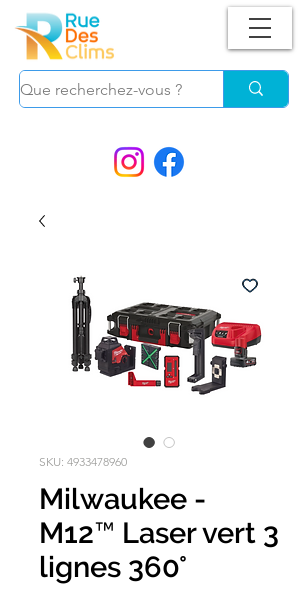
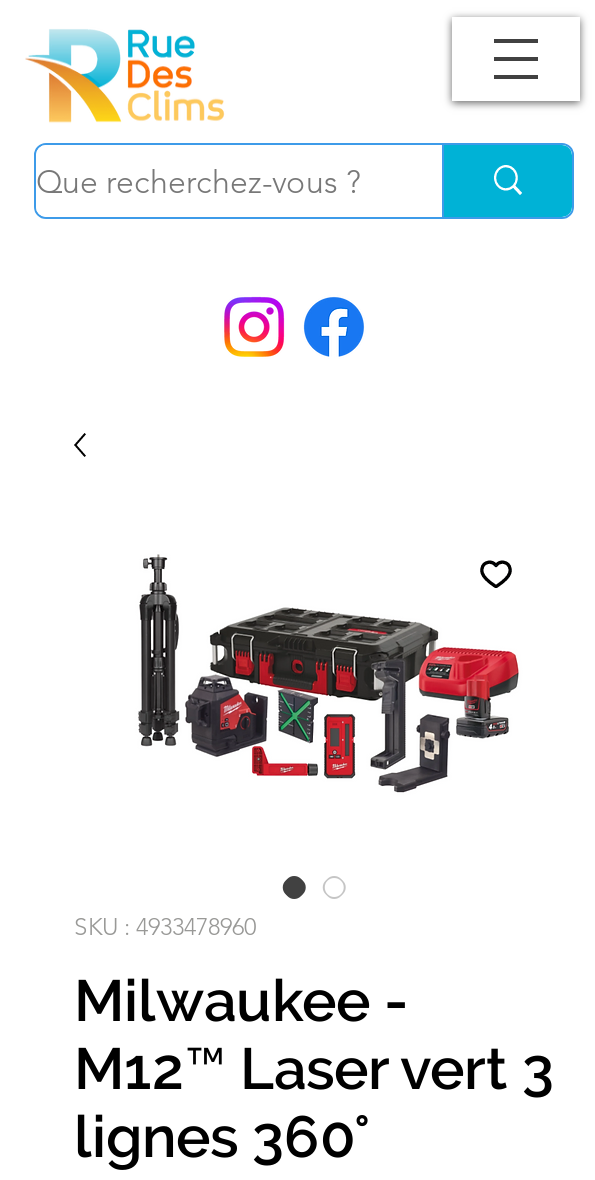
- SKU: 4933478960
+ SKU : 4933478960
